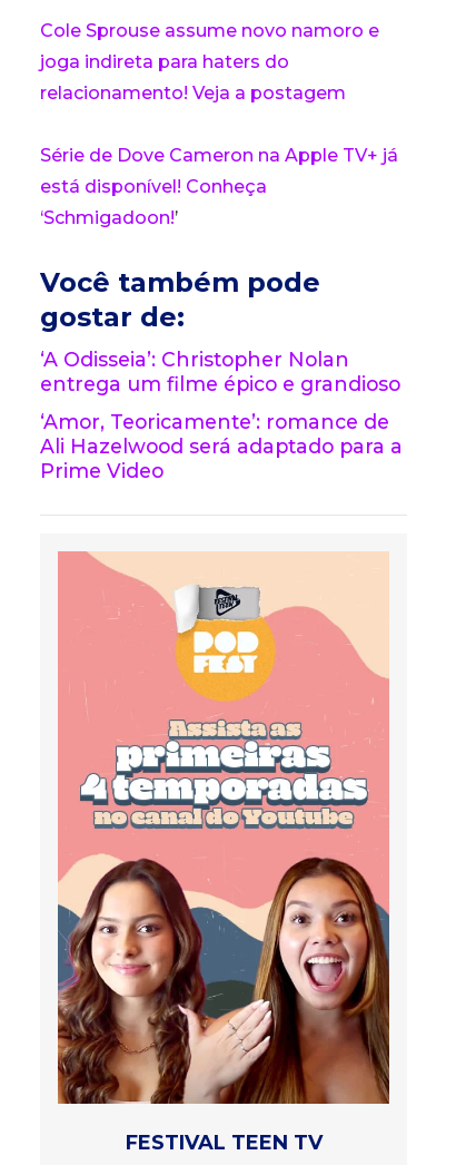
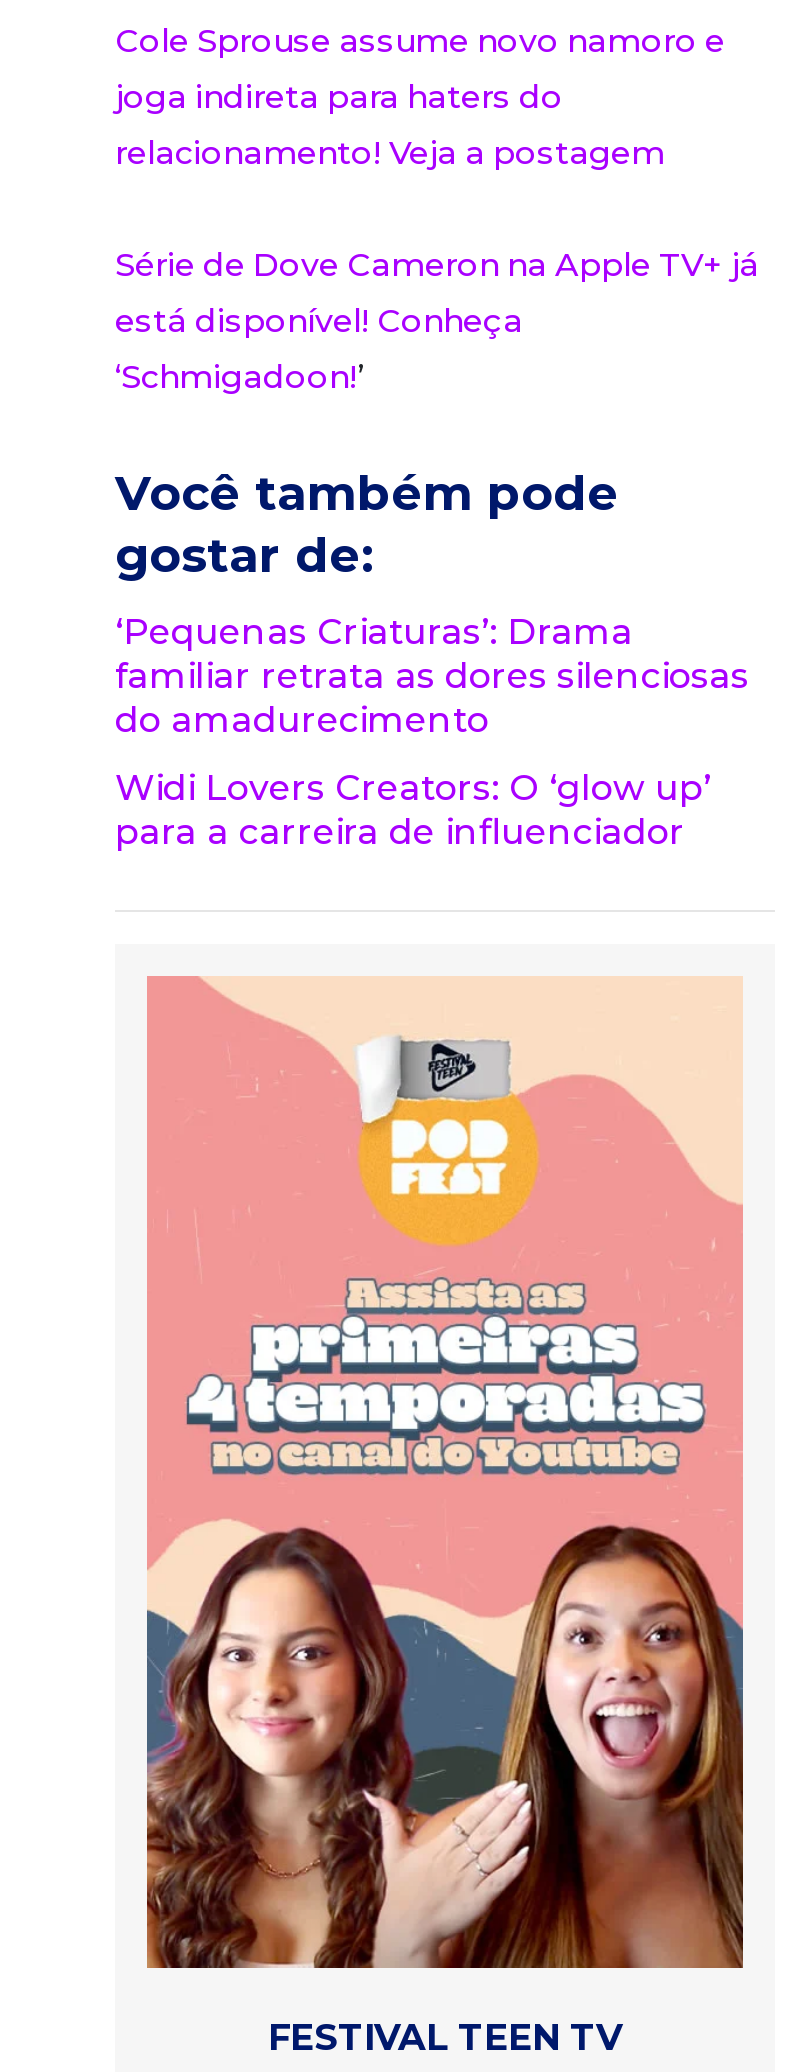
- ‘A Odisseia’: Christopher Nolan
- entrega um filme épico e grandioso
+ ‘Pequenas Criaturas’: Drama
+ familiar retrata as dores silenciosas
+ do amadurecimento

- ‘Amor, Teoricamente’: romance de
- Ali Hazelwood será adaptado para a
- Prime Video
+ Widi Lovers Creators: O ‘glow up’
+ para a carreira de influenciador
